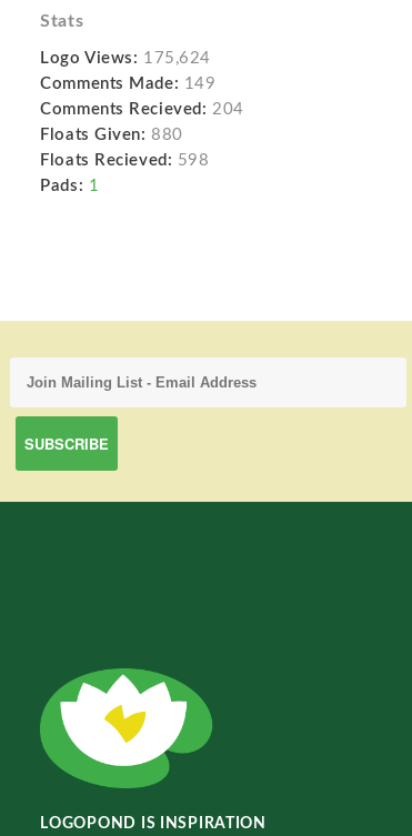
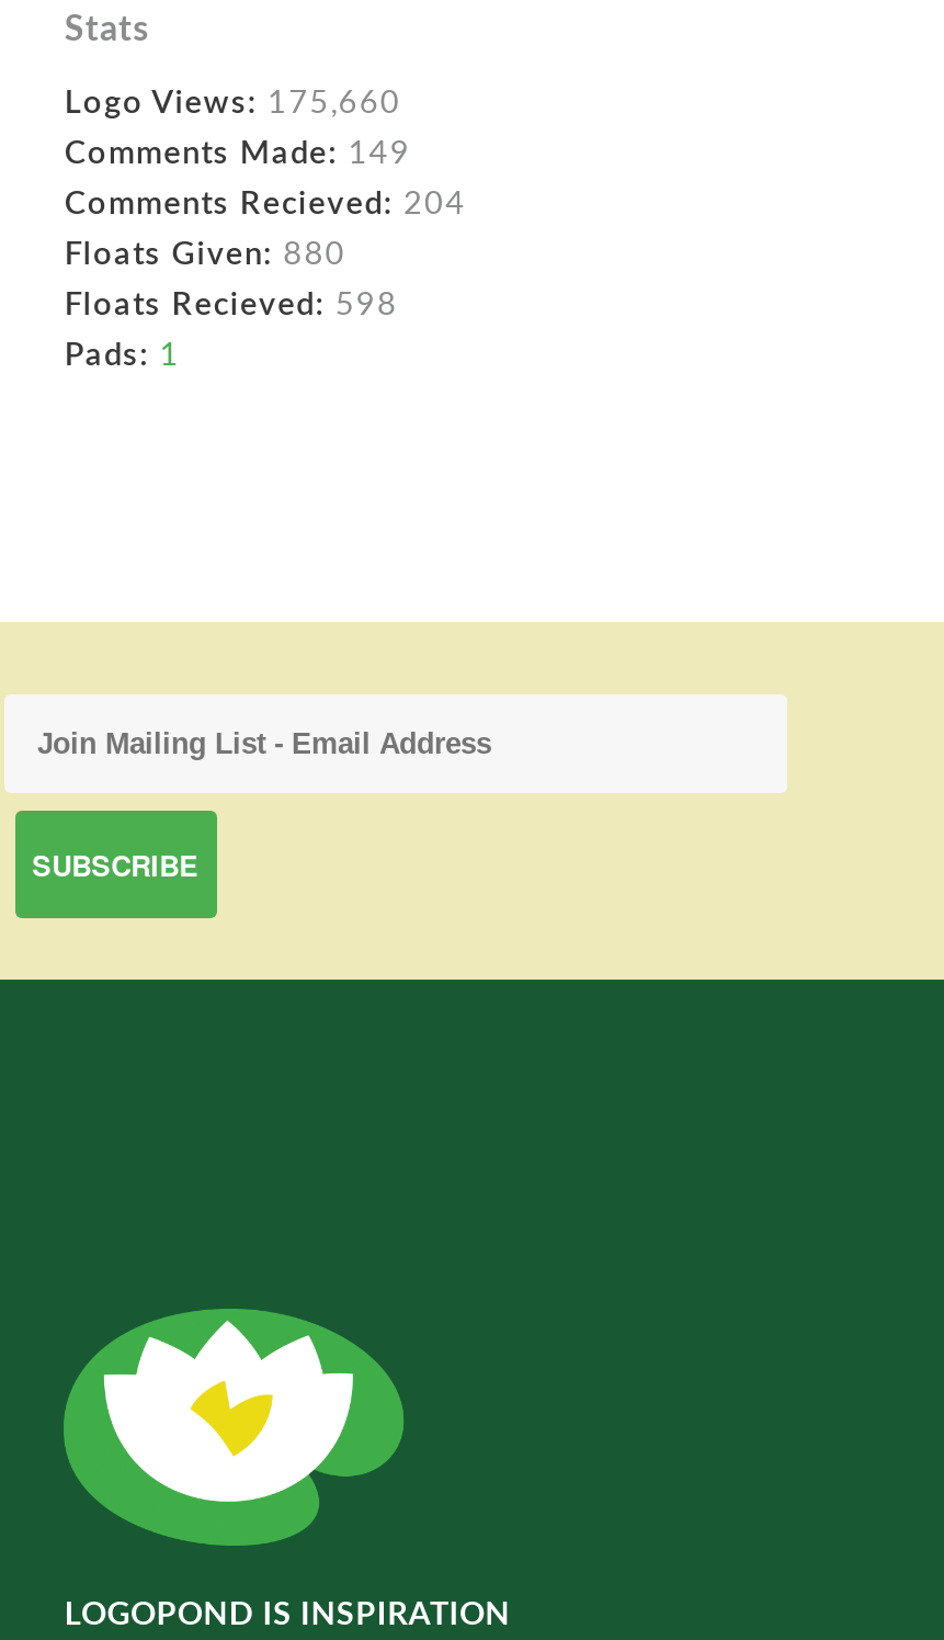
- Logo Views: 175,624
+ Logo Views: 175,660
